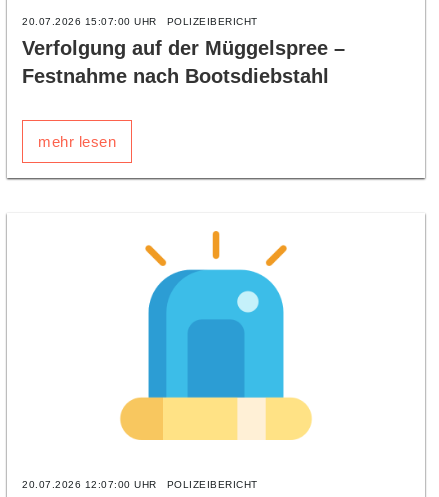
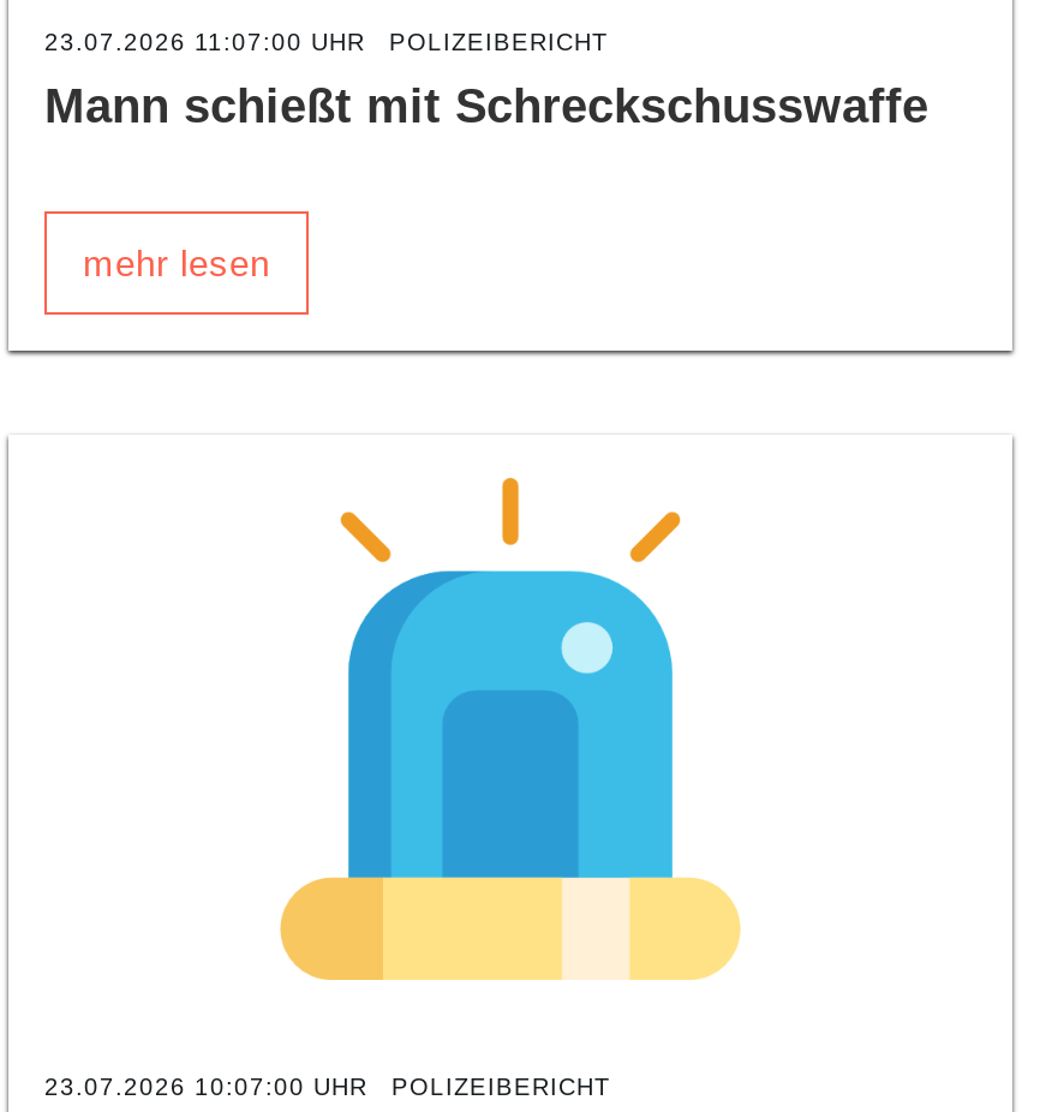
- 20.07.2026 15:07:00 UHR POLIZEIBERICHT
+ 23.07.2026 11:07:00 UHR POLIZEIBERICHT

- Verfolgung auf der Müggelspree –
- Festnahme nach Bootsdiebstahl
+ Mann schießt mit Schreckschusswaffe

- 20.07.2026 12:07:00 UHR POLIZEIBERICHT
+ 23.07.2026 10:07:00 UHR POLIZEIBERICHT
